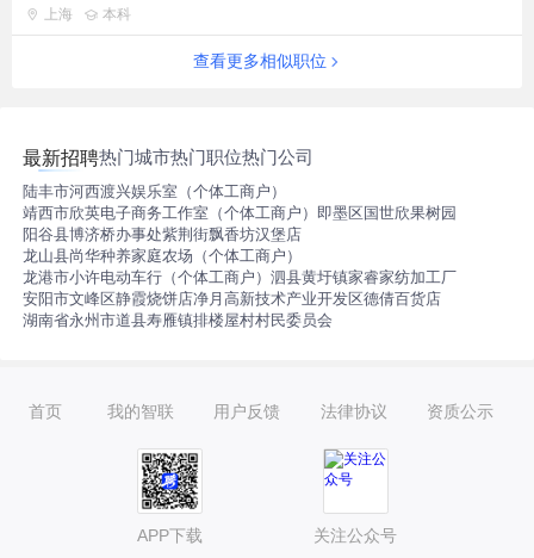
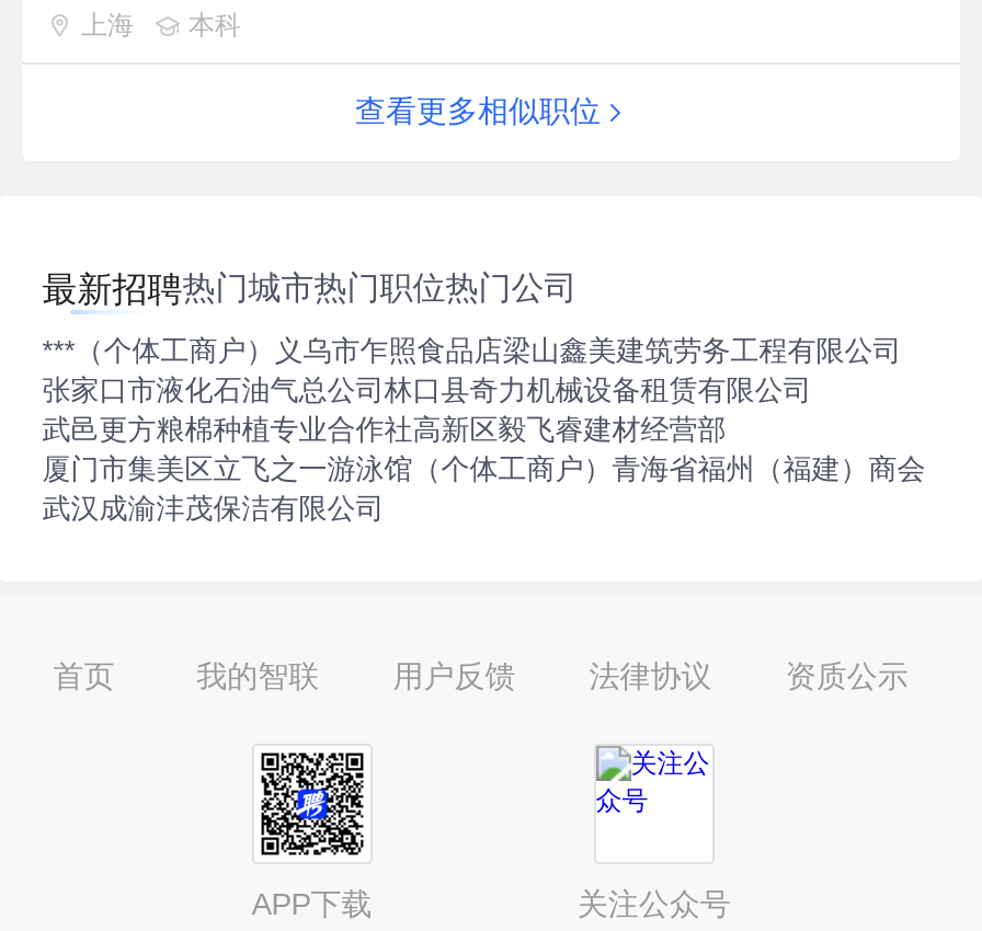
- 陆丰市河西渡兴娱乐室（个体工商户）
- 靖西市欣英电子商务工作室（个体工商户）即墨区国世欣果树园
- 阳谷县博济桥办事处紫荆街飘香坊汉堡店
- 龙山县尚华种养家庭农场（个体工商户）
- 龙港市小许电动车行（个体工商户）泗县黄圩镇家睿家纺加工厂
- 安阳市文峰区静霞烧饼店净月高新技术产业开发区德倩百货店
- 湖南省永州市道县寿雁镇排楼屋村村民委员会
+ ***（个体工商户）义乌市乍照食品店梁山鑫美建筑劳务工程有限公司
+ 张家口市液化石油气总公司林口县奇力机械设备租赁有限公司
+ 武邑更方粮棉种植专业合作社高新区毅飞睿建材经营部
+ 厦门市集美区立飞之一游泳馆（个体工商户）青海省福州（福建）商会
+ 武汉成渝沣茂保洁有限公司
